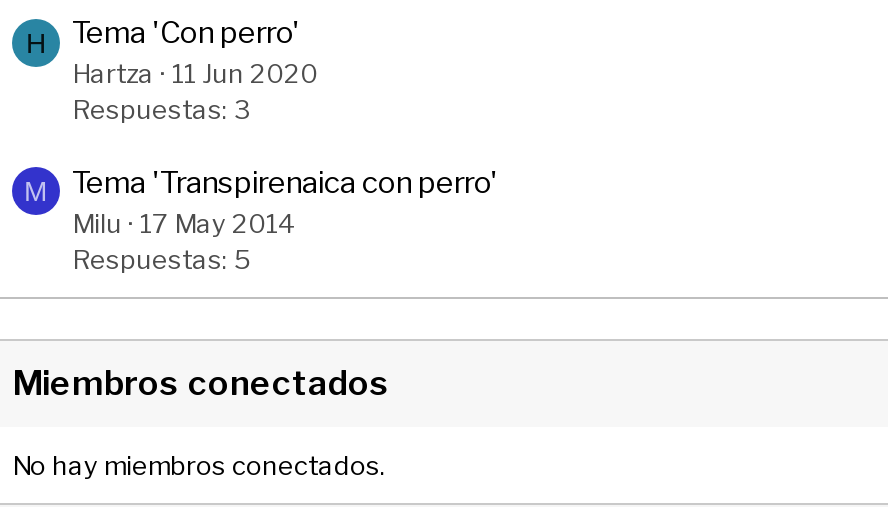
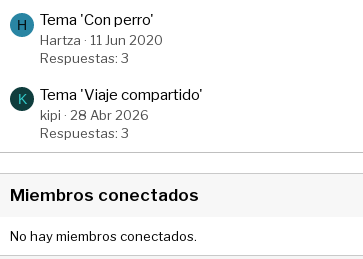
- M
- Tema 'Transpirenaica con perro'
- Milu 17 May 2014
- Respuestas: 5
+ K
+ Tema 'Viaje compartido'
+ kipi 28 Abr 2026
+ Respuestas: 3
